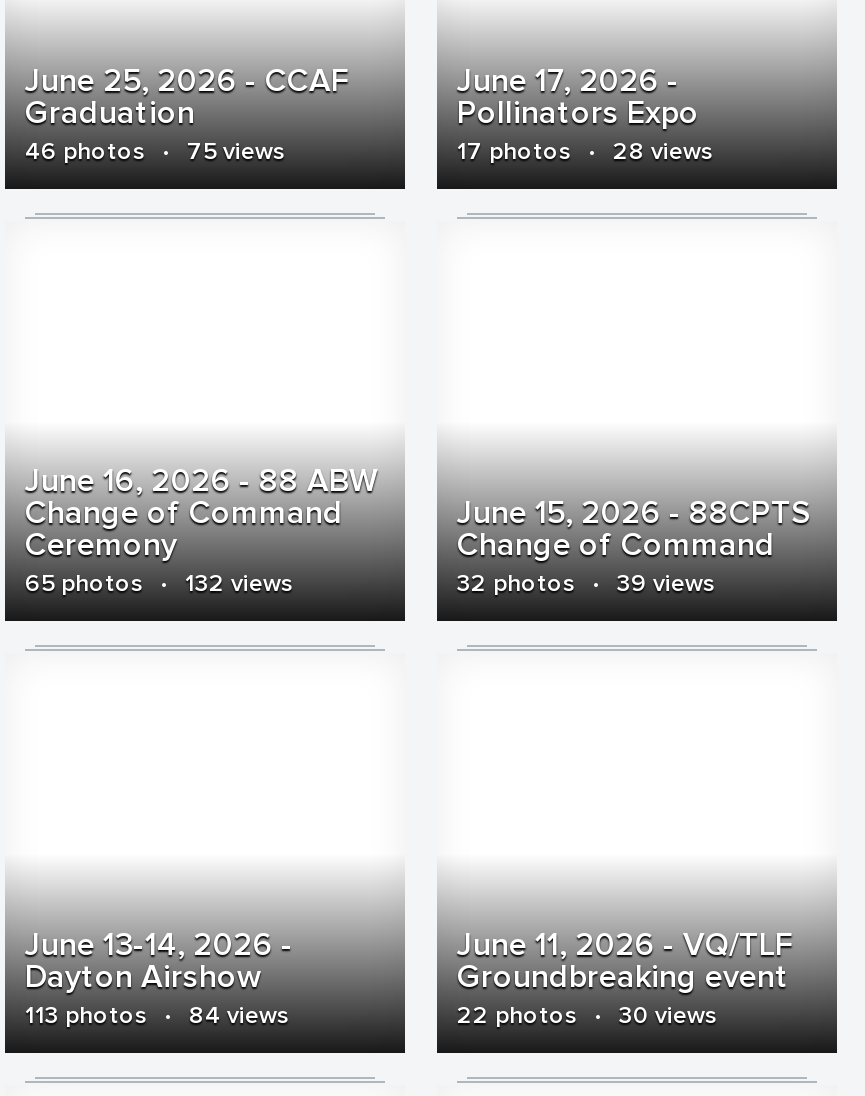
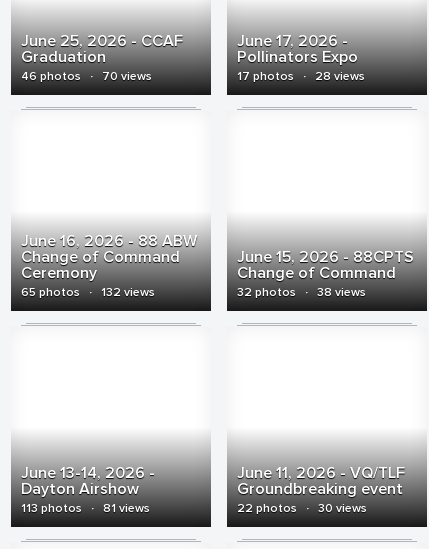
- 46 photos · 75 views
+ 46 photos · 70 views

- 32 photos · 39 views
+ 32 photos · 38 views

- 113 photos · 84 views
+ 113 photos · 81 views
